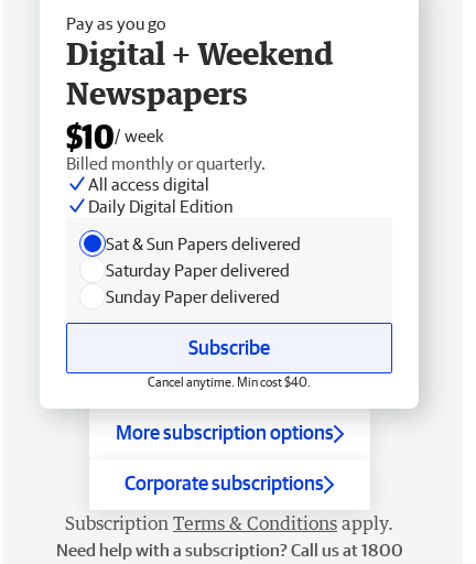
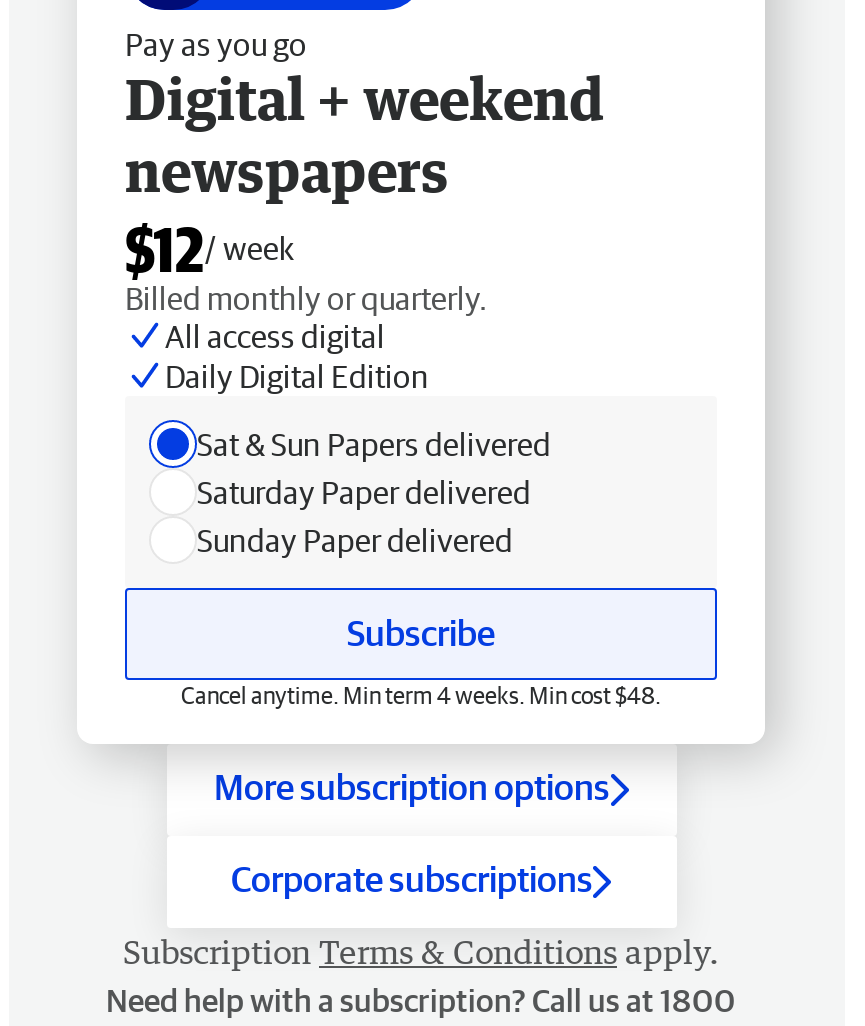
- Digital + Weekend
- Newspapers
- $10/ week
+ Digital + weekend
+ newspapers
+ $12/ week

- Cancel anytime. Min cost $40.
+ Cancel anytime. Min term 4 weeks. Min cost $48.
